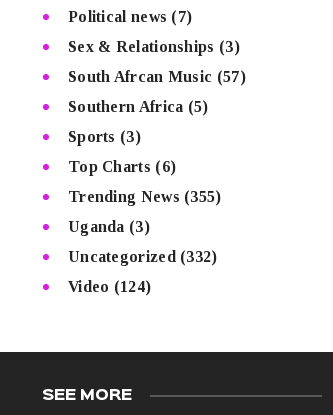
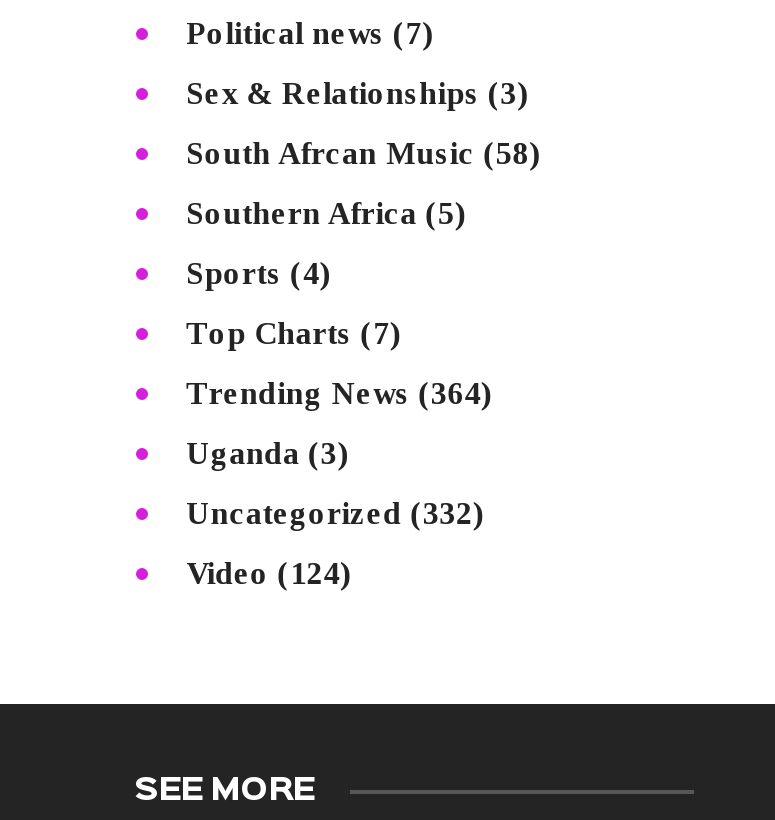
- South Afrcan Music (57)
+ South Afrcan Music (58)

- Sports (3)
+ Sports (4)

- Top Charts (6)
+ Top Charts (7)

- Trending News (355)
+ Trending News (364)
